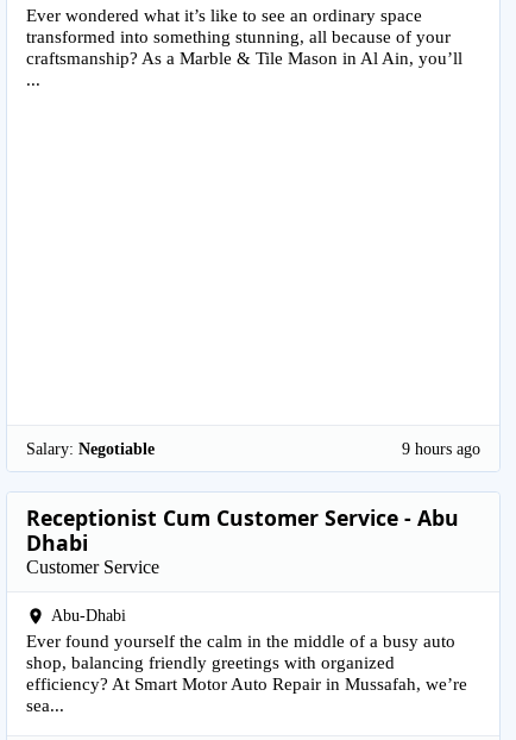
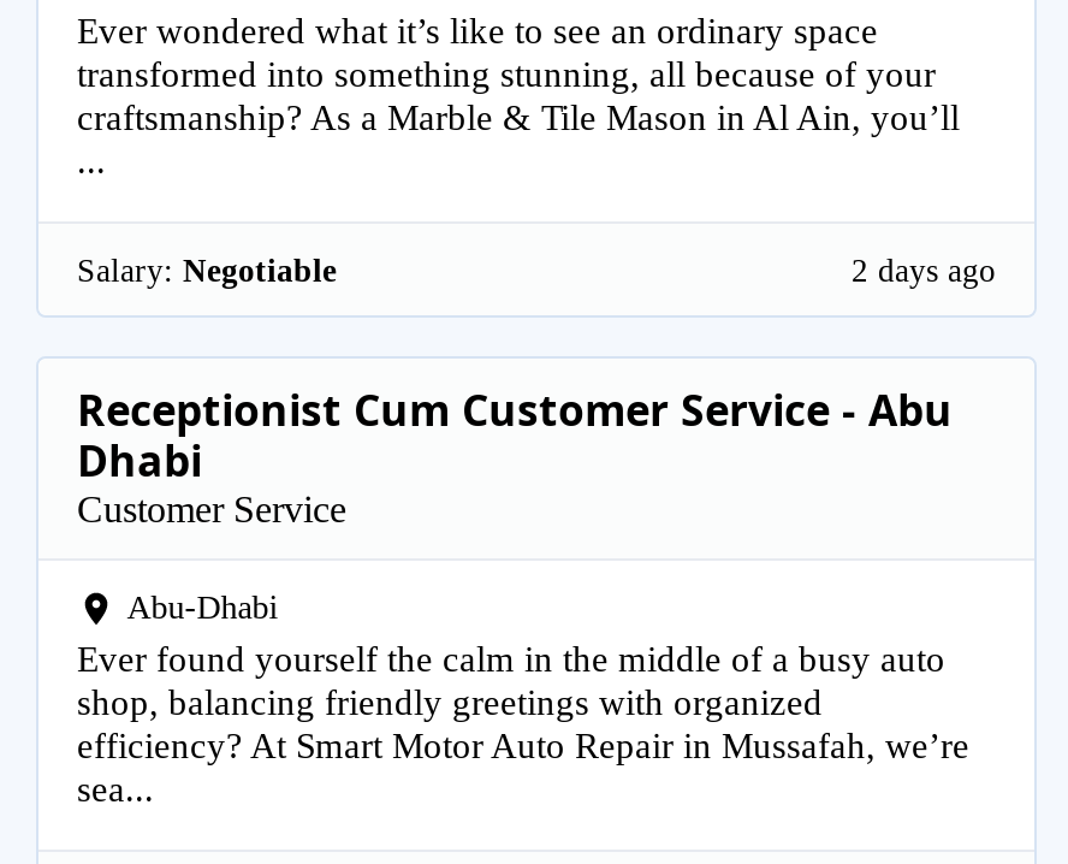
- 9 hours ago
+ 2 days ago
